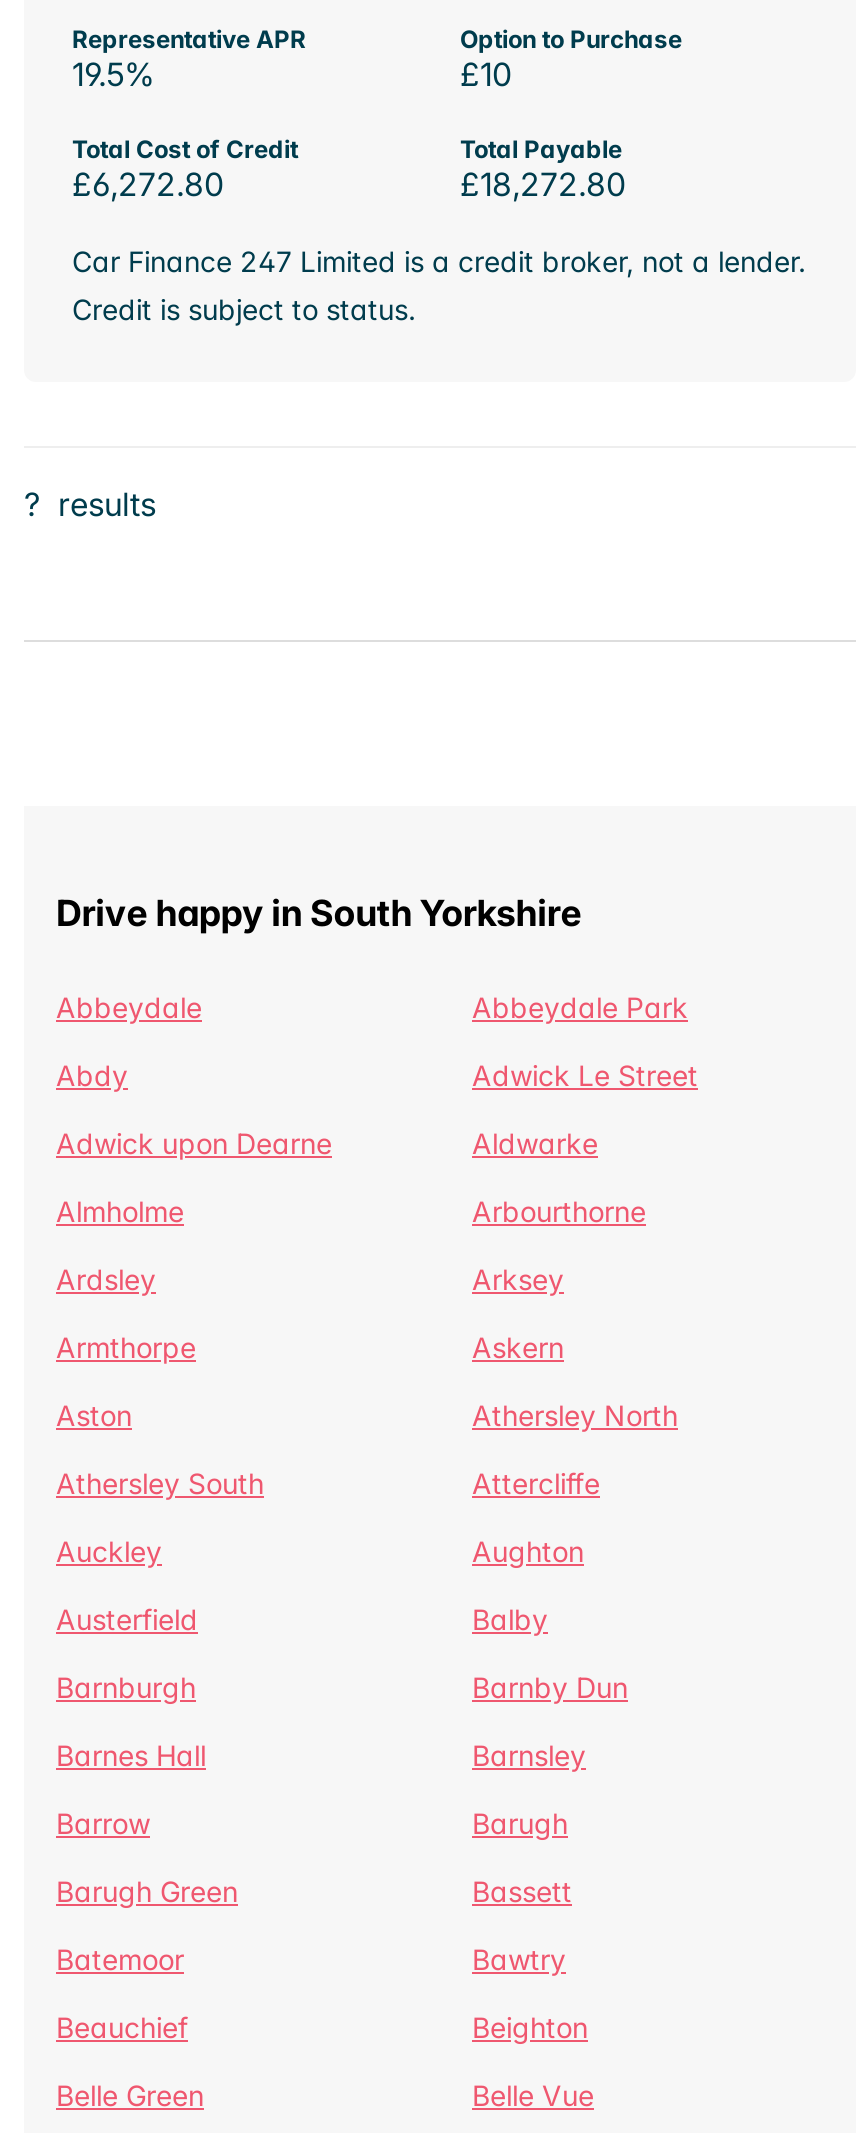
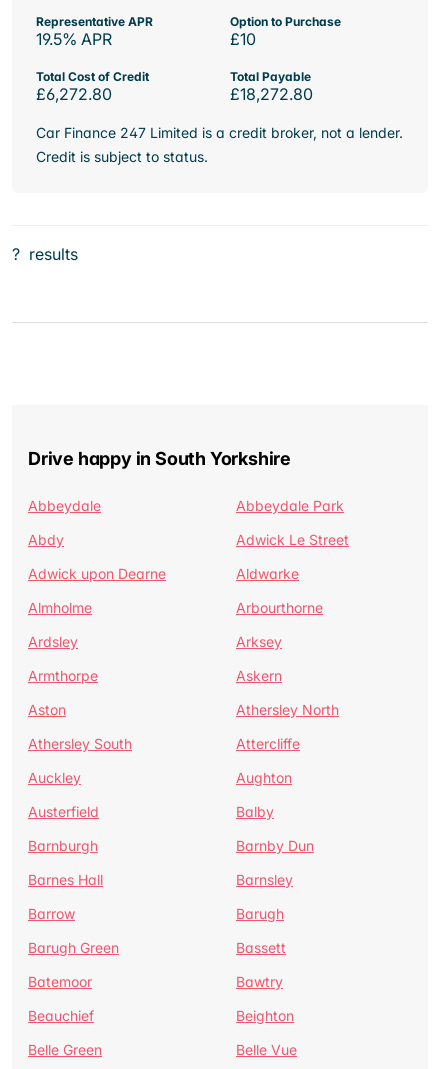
- 19.5%
+ 19.5% APR
